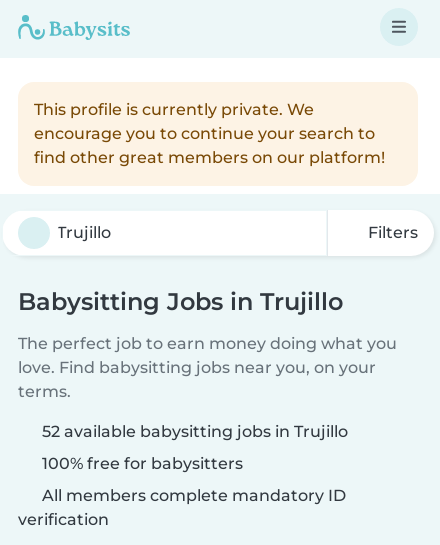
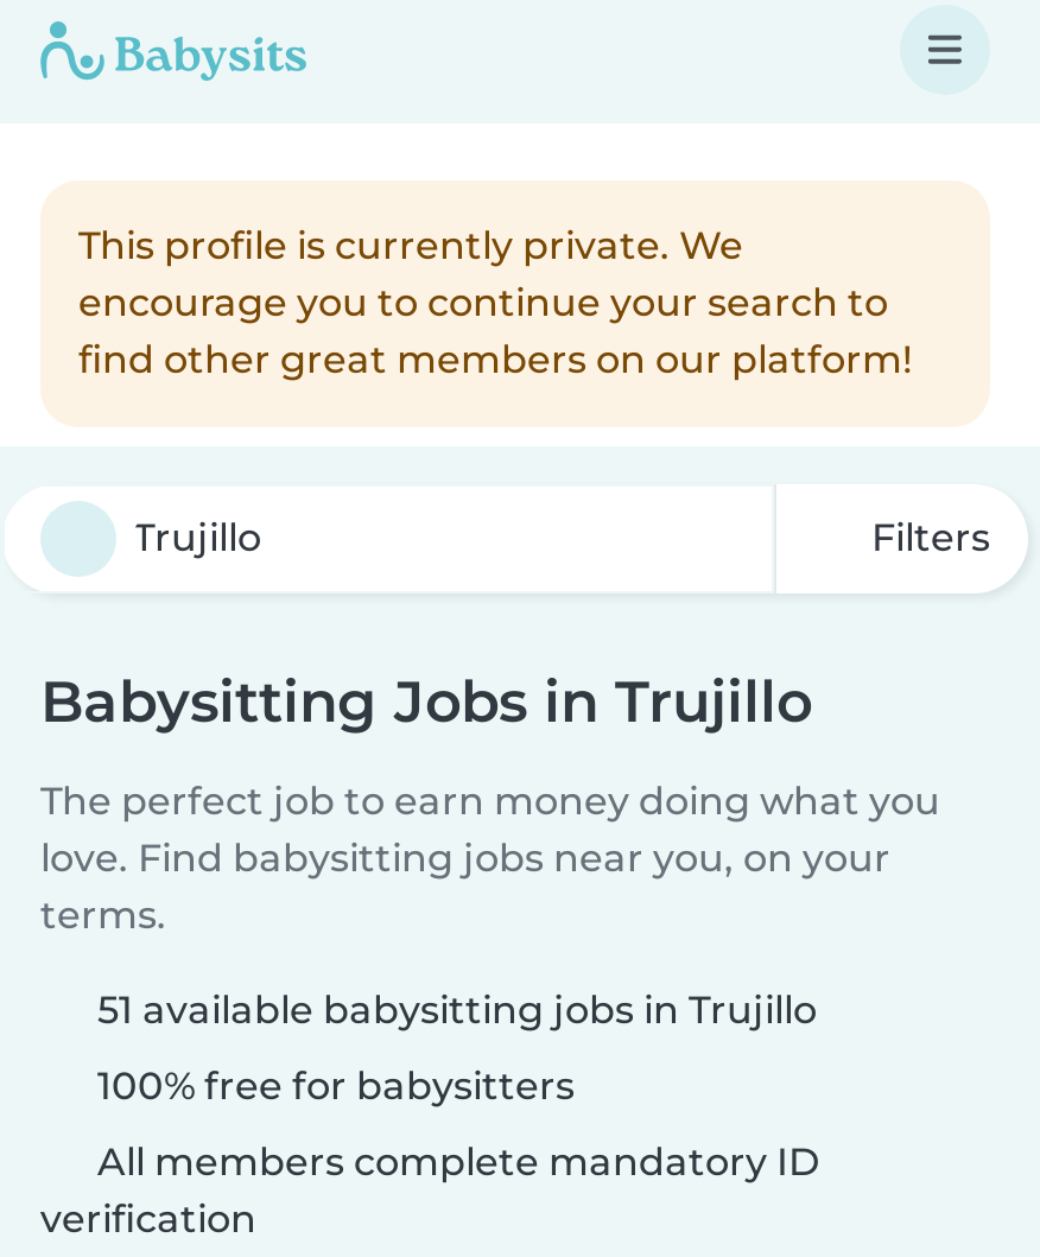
- 52 available babysitting jobs in Trujillo
+ 51 available babysitting jobs in Trujillo
